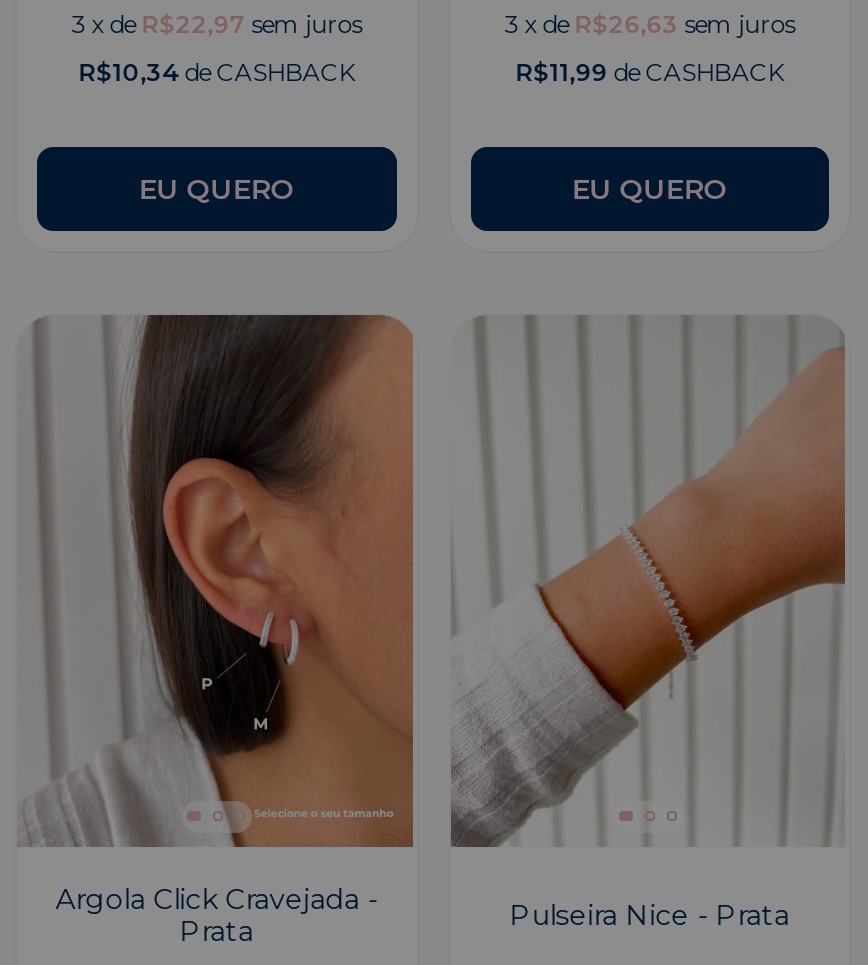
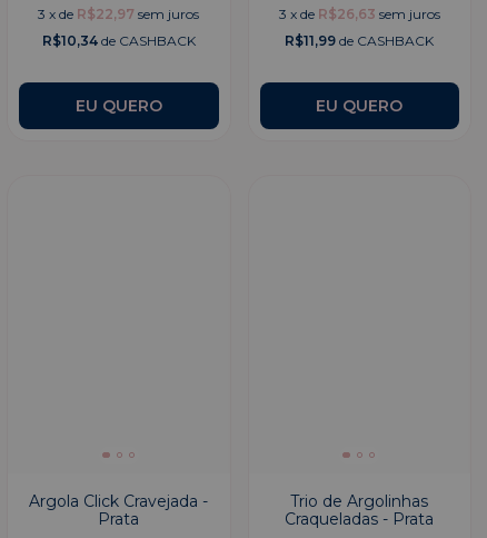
- [image]

- [image]

- Pulseira Nice - Prata
+ Trio de Argolinhas
+ Craqueladas - Prata
